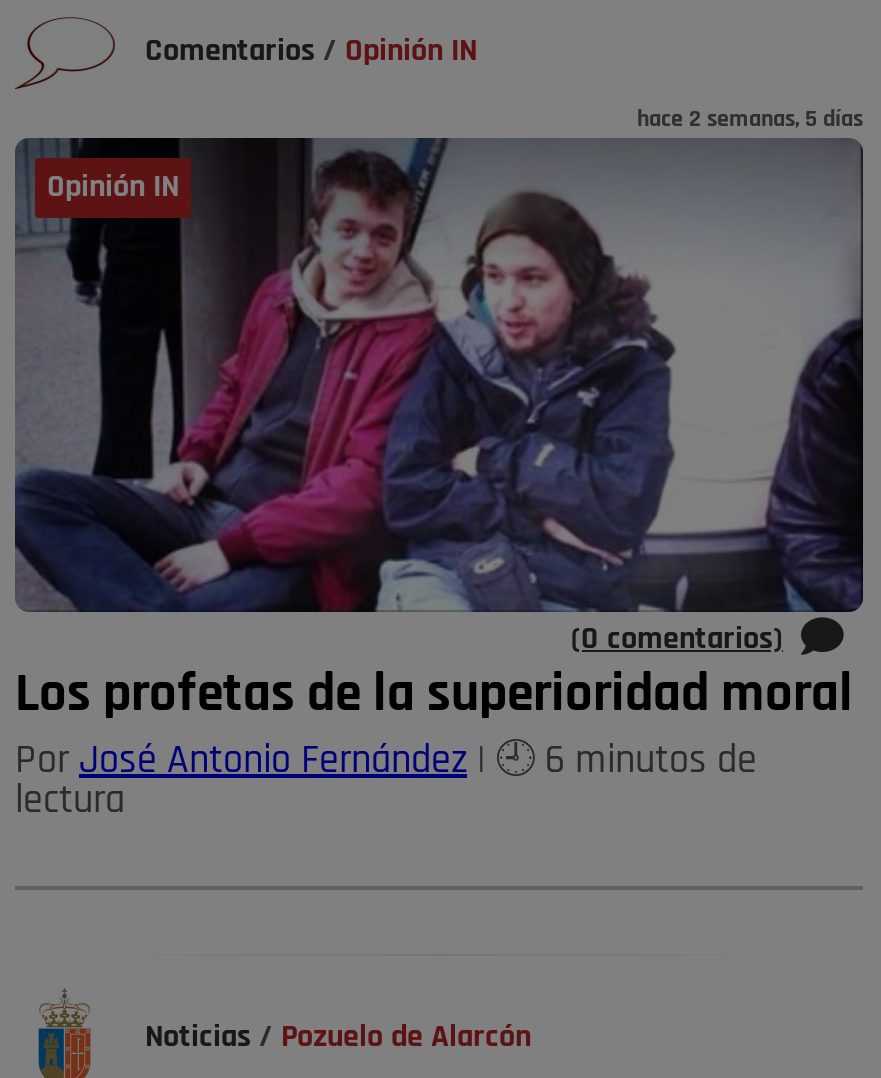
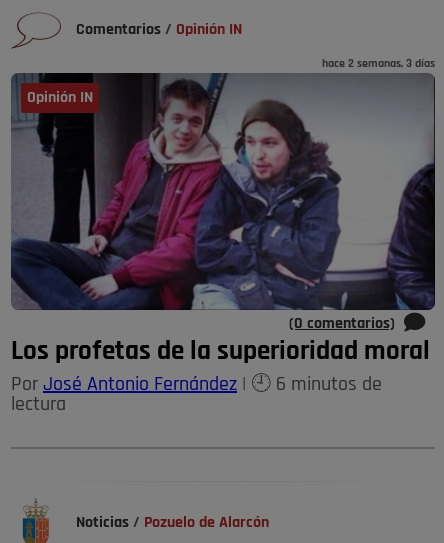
- hace 2 semanas, 5 días
+ hace 2 semanas, 3 días
